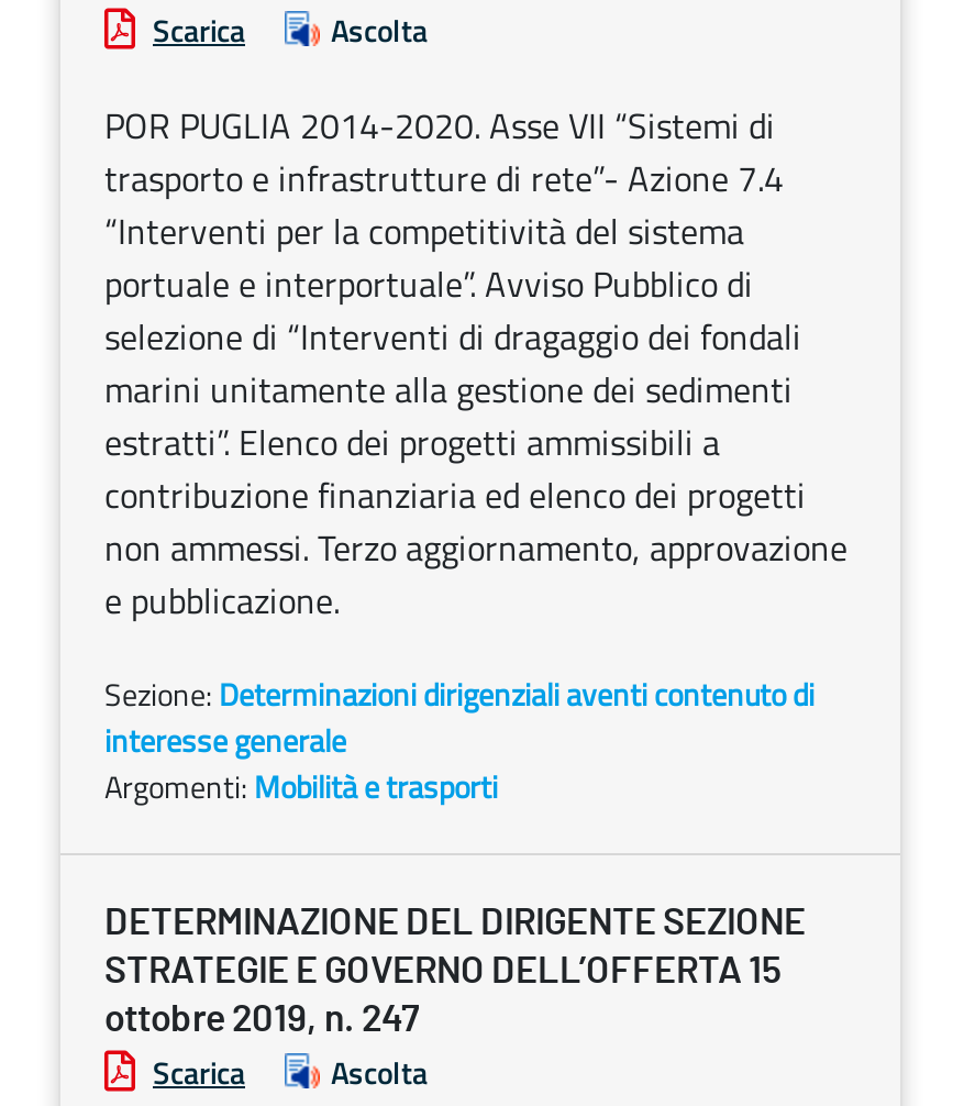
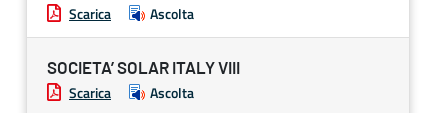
- POR PUGLIA 2014-2020. Asse VII “Sistemi di
- trasporto e infrastrutture di rete”- Azione 7.4
- “Interventi per la competitività del sistema
- portuale e interportuale”. Avviso Pubblico di
- selezione di “Interventi di dragaggio dei fondali
- marini unitamente alla gestione dei sedimenti
- estratti”. Elenco dei progetti ammissibili a
- contribuzione finanziaria ed elenco dei progetti
- non ammessi. Terzo aggiornamento, approvazione
- e pubblicazione.
- Sezione: Determinazioni dirigenziali aventi contenuto di
- interesse generale
- Argomenti: Mobilità e trasporti
- DETERMINAZIONE DEL DIRIGENTE SEZIONE
- STRATEGIE E GOVERNO DELL’OFFERTA 15
- ottobre 2019, n. 247
+ SOCIETA’ SOLAR ITALY VIII
